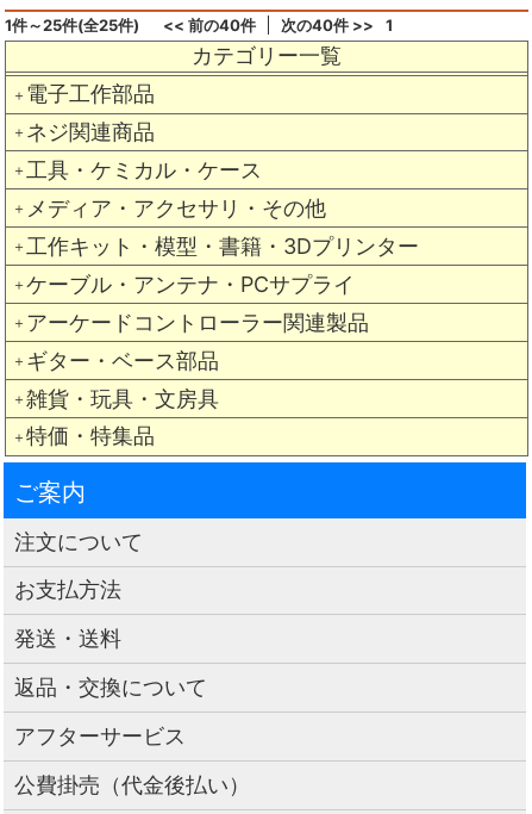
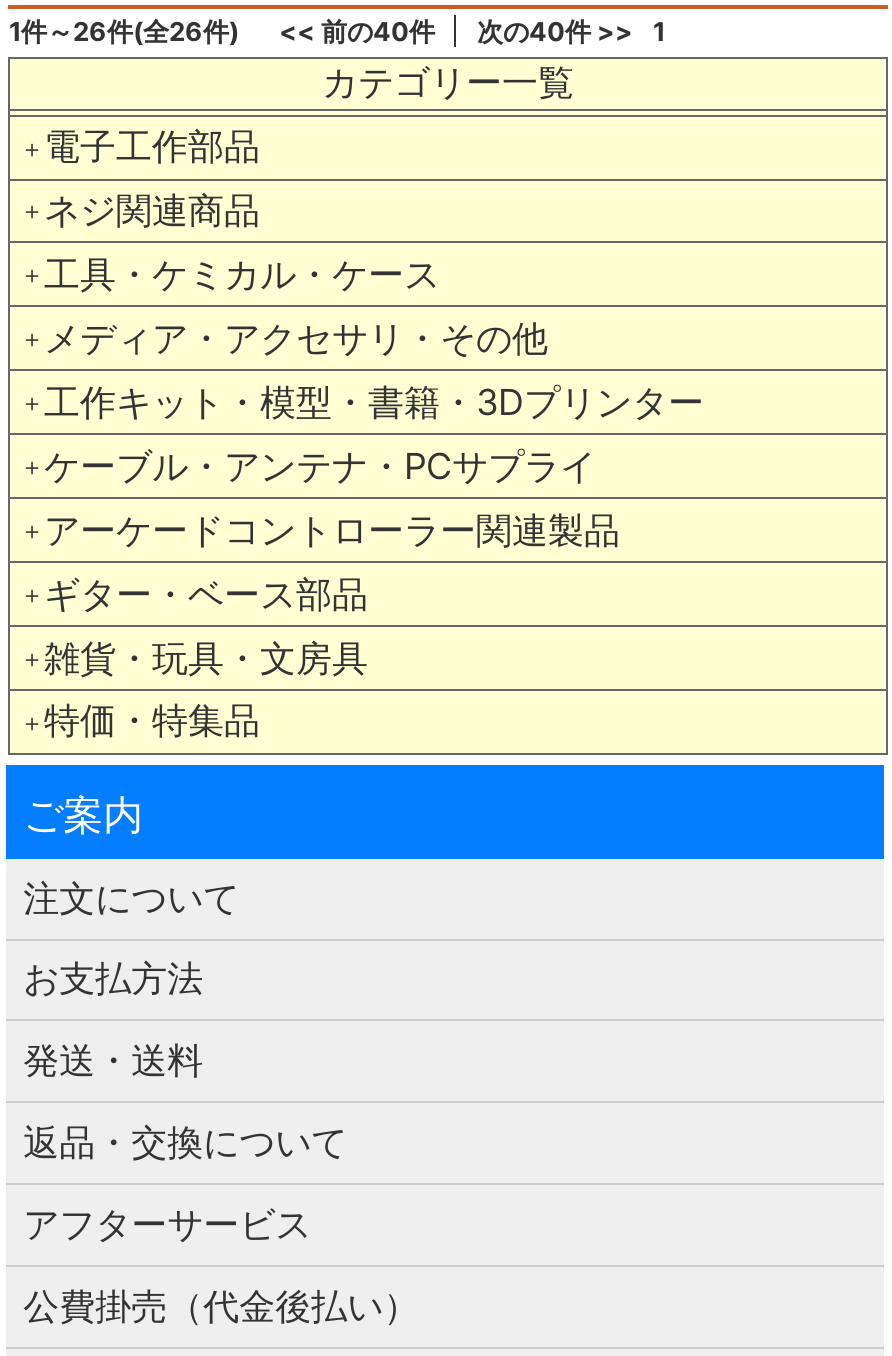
- 1件～25件(全25件) << 前の40件 次の40件 >> 1
+ 1件～26件(全26件) << 前の40件 次の40件 >> 1
